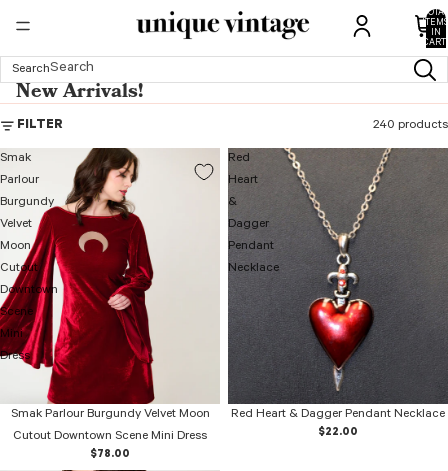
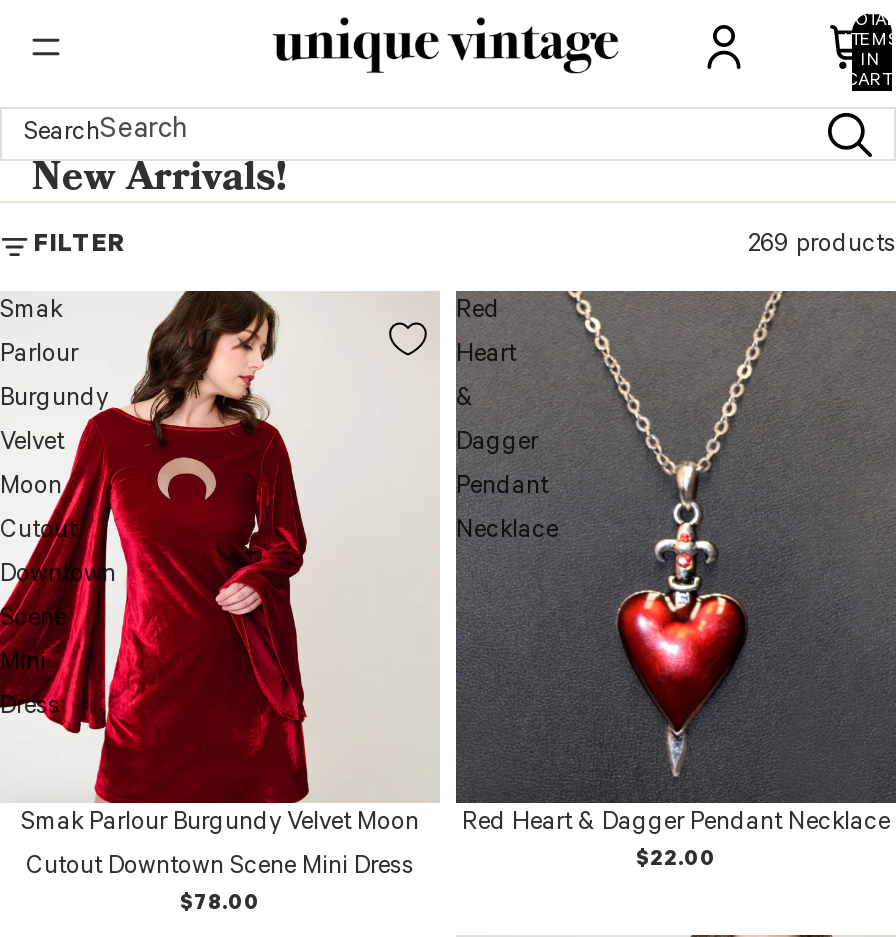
- 240 products
+ 269 products
